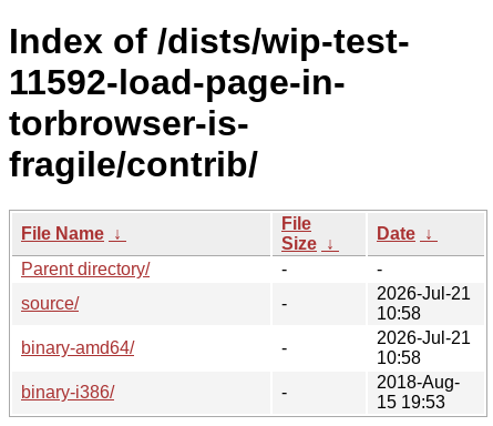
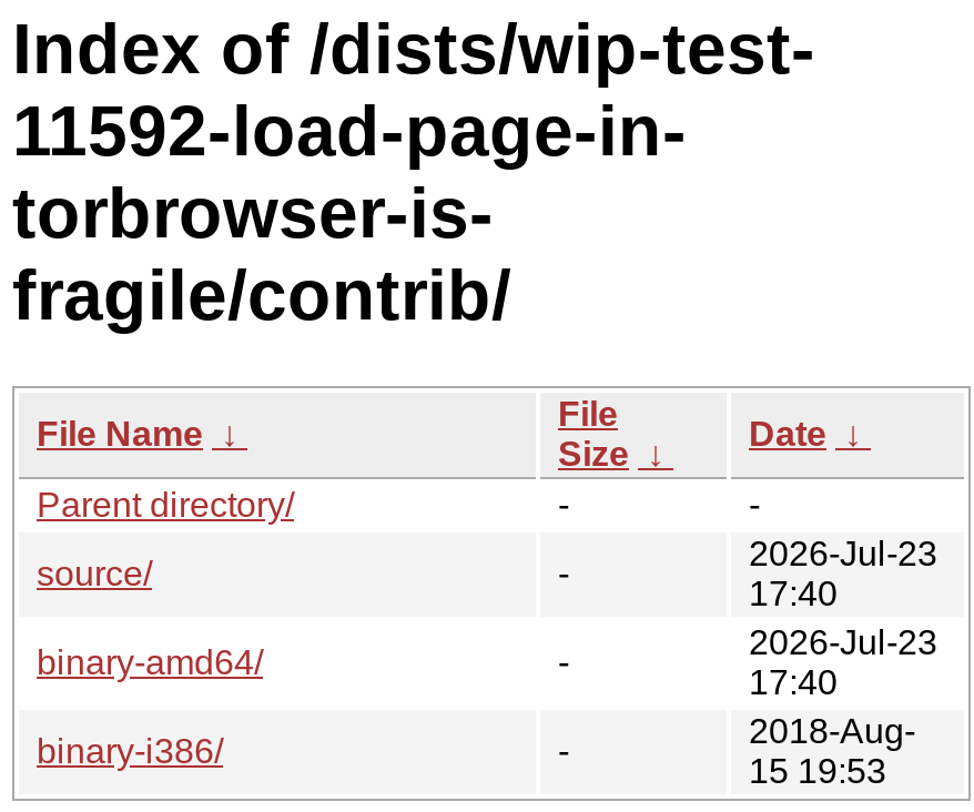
- 2026-Jul-21
- 10:58
+ 2026-Jul-23
+ 17:40

- 2026-Jul-21
- 10:58
+ 2026-Jul-23
+ 17:40
